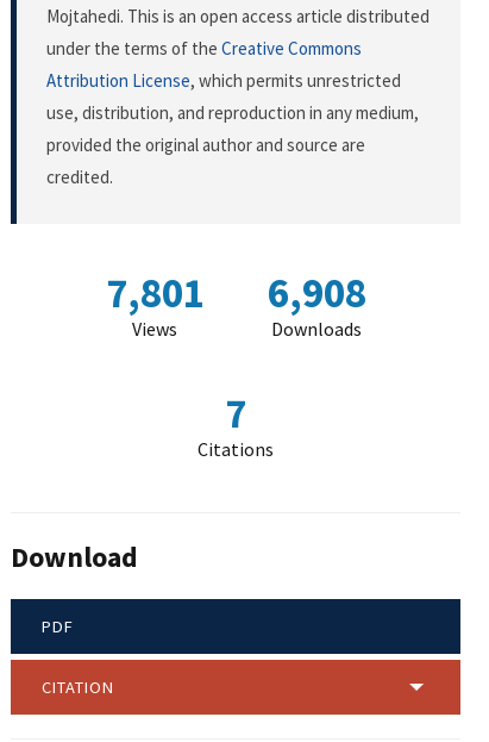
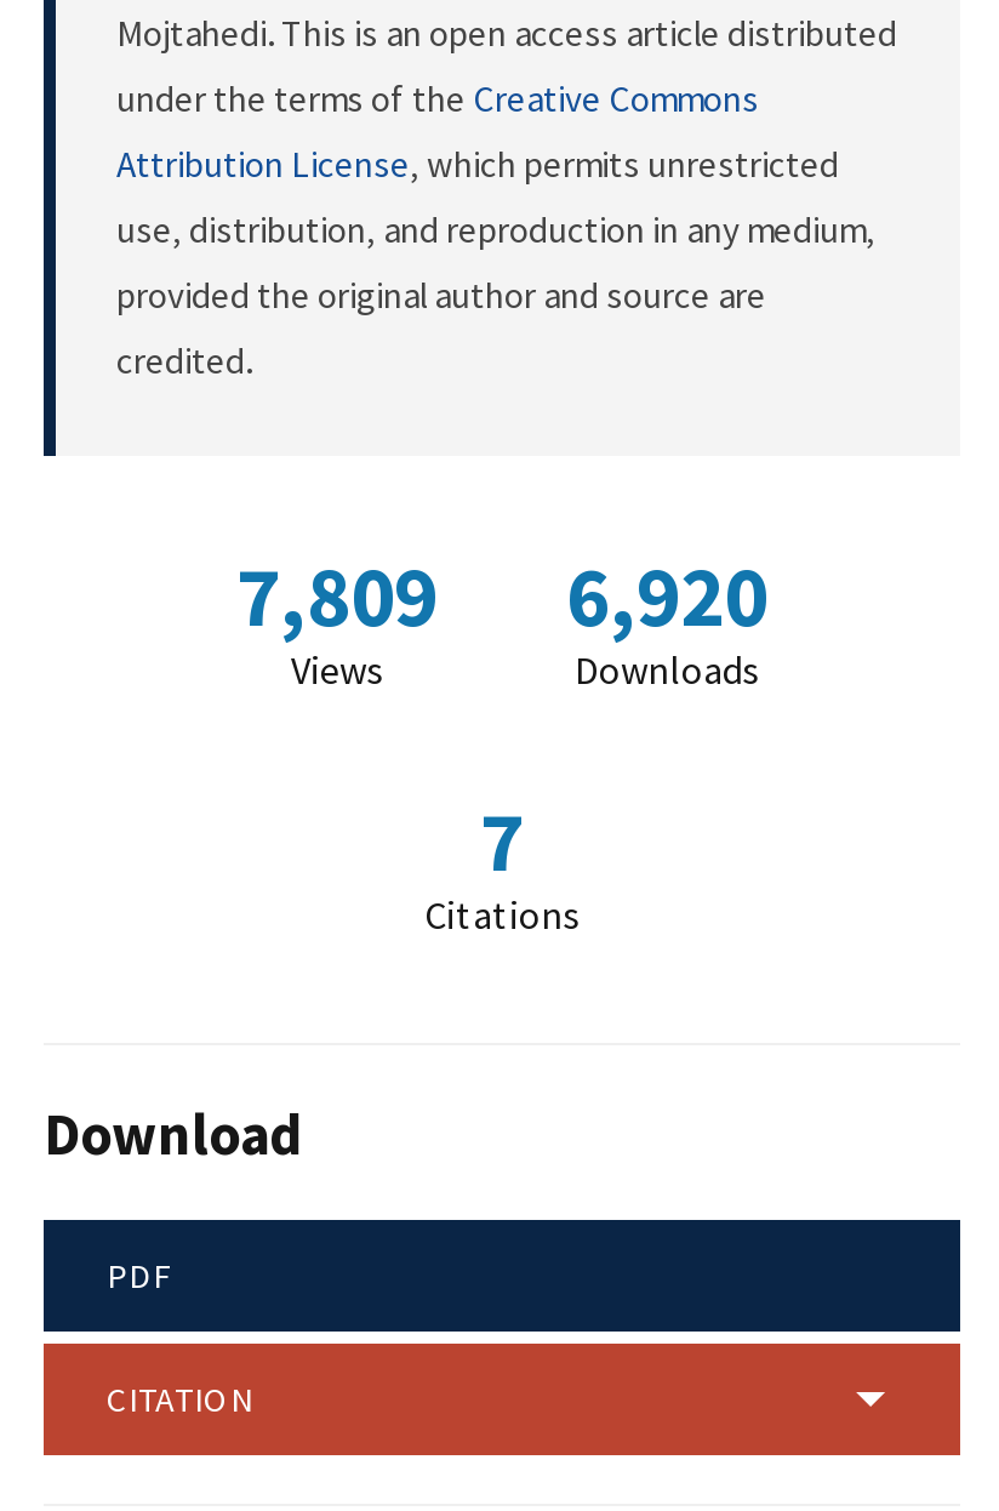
- 7,801
+ 7,809

- 6,908
+ 6,920
